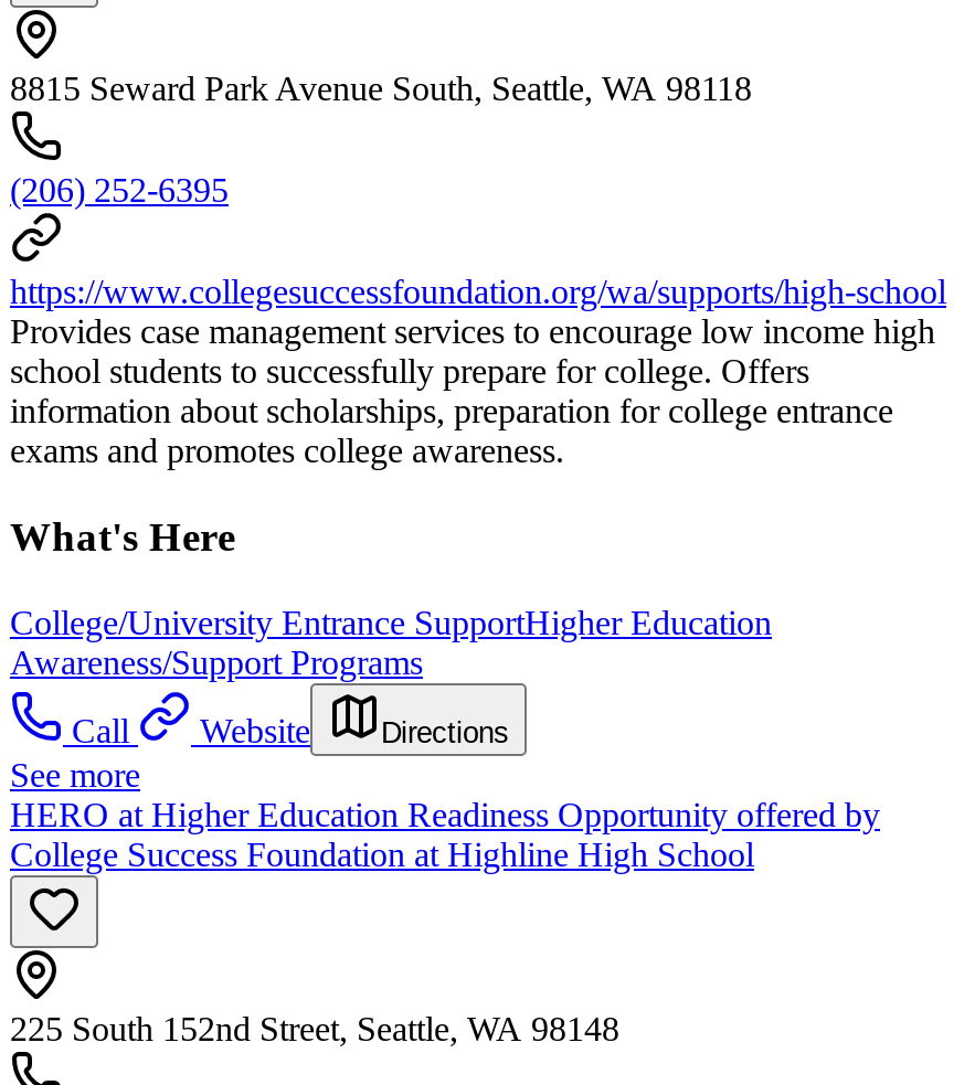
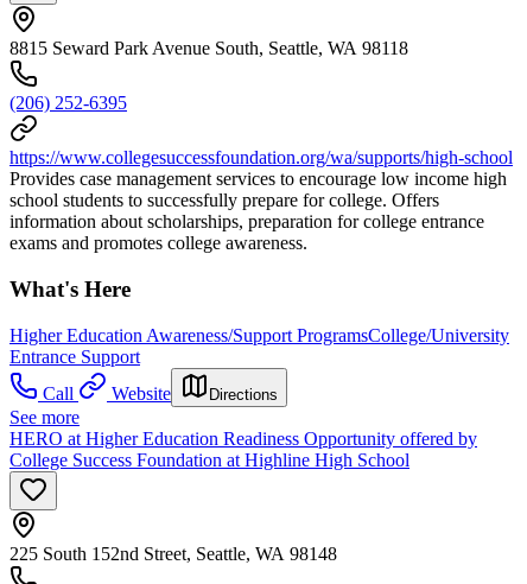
- College/University Entrance SupportHigher Education
- Awareness/Support Programs
+ Higher Education Awareness/Support ProgramsCollege/University
+ Entrance Support
